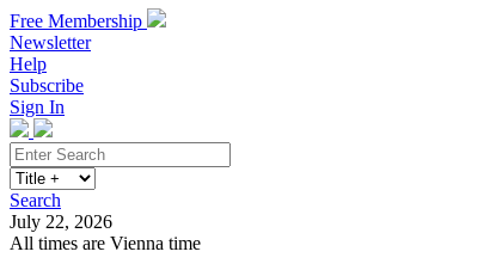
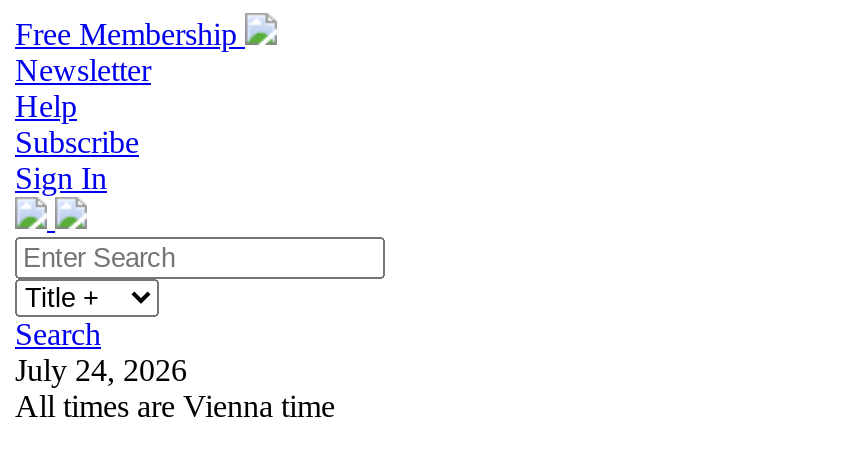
- July 22, 2026
+ July 24, 2026
